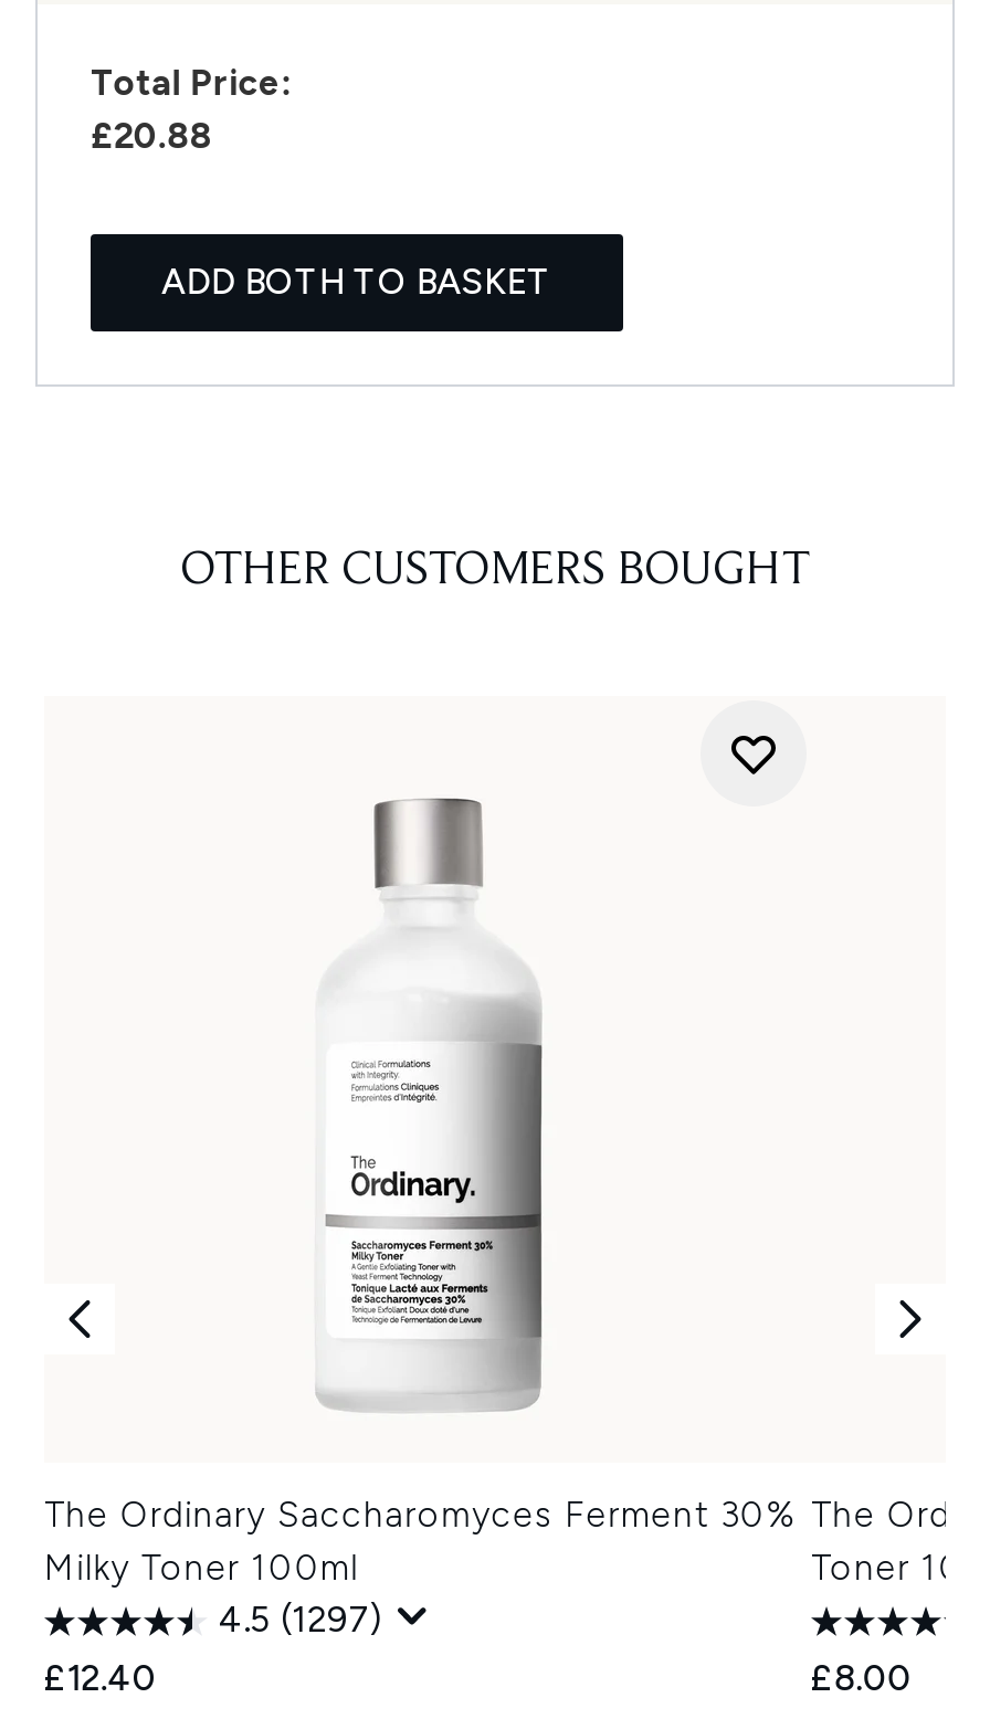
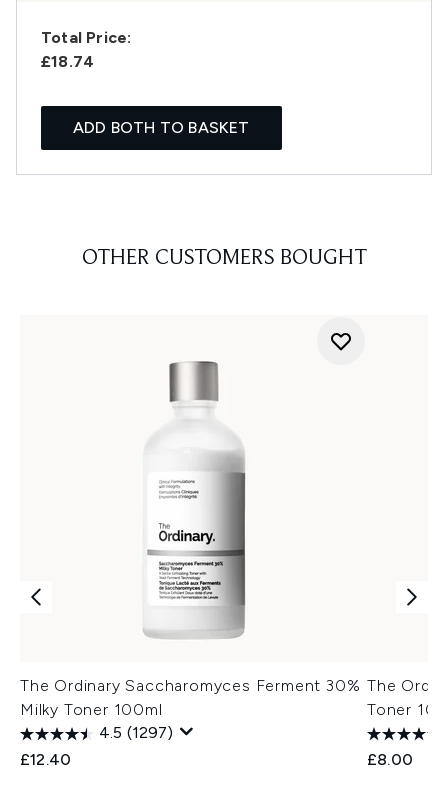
- £20.88
+ £18.74
